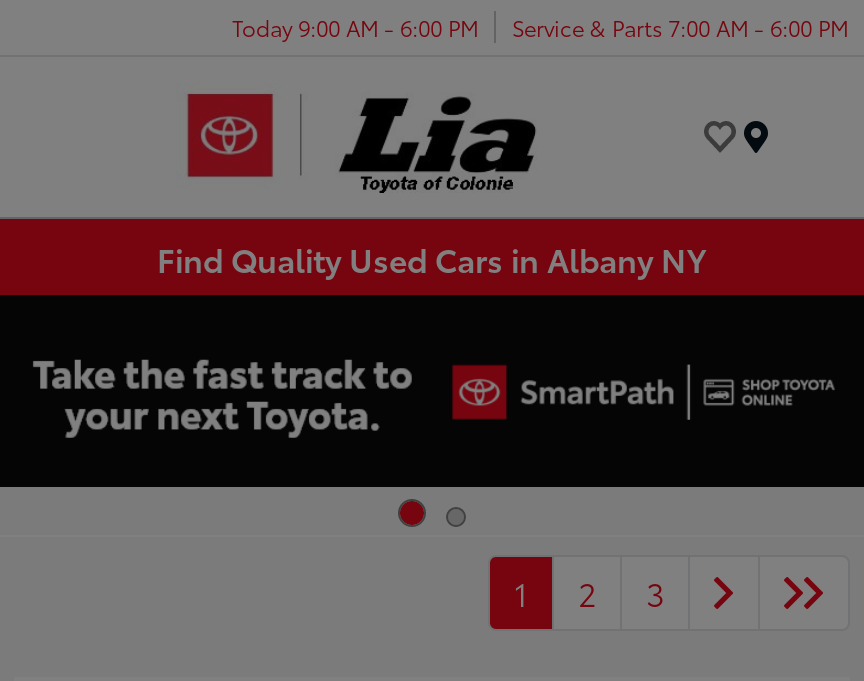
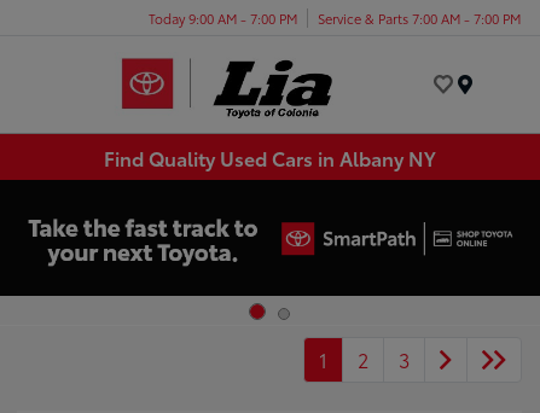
- Today 9:00 AM - 6:00 PM
+ Today 9:00 AM - 7:00 PM

- Service & Parts 7:00 AM - 6:00 PM
+ Service & Parts 7:00 AM - 7:00 PM
